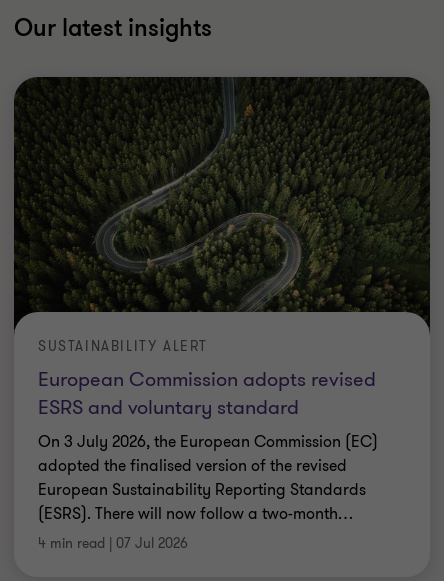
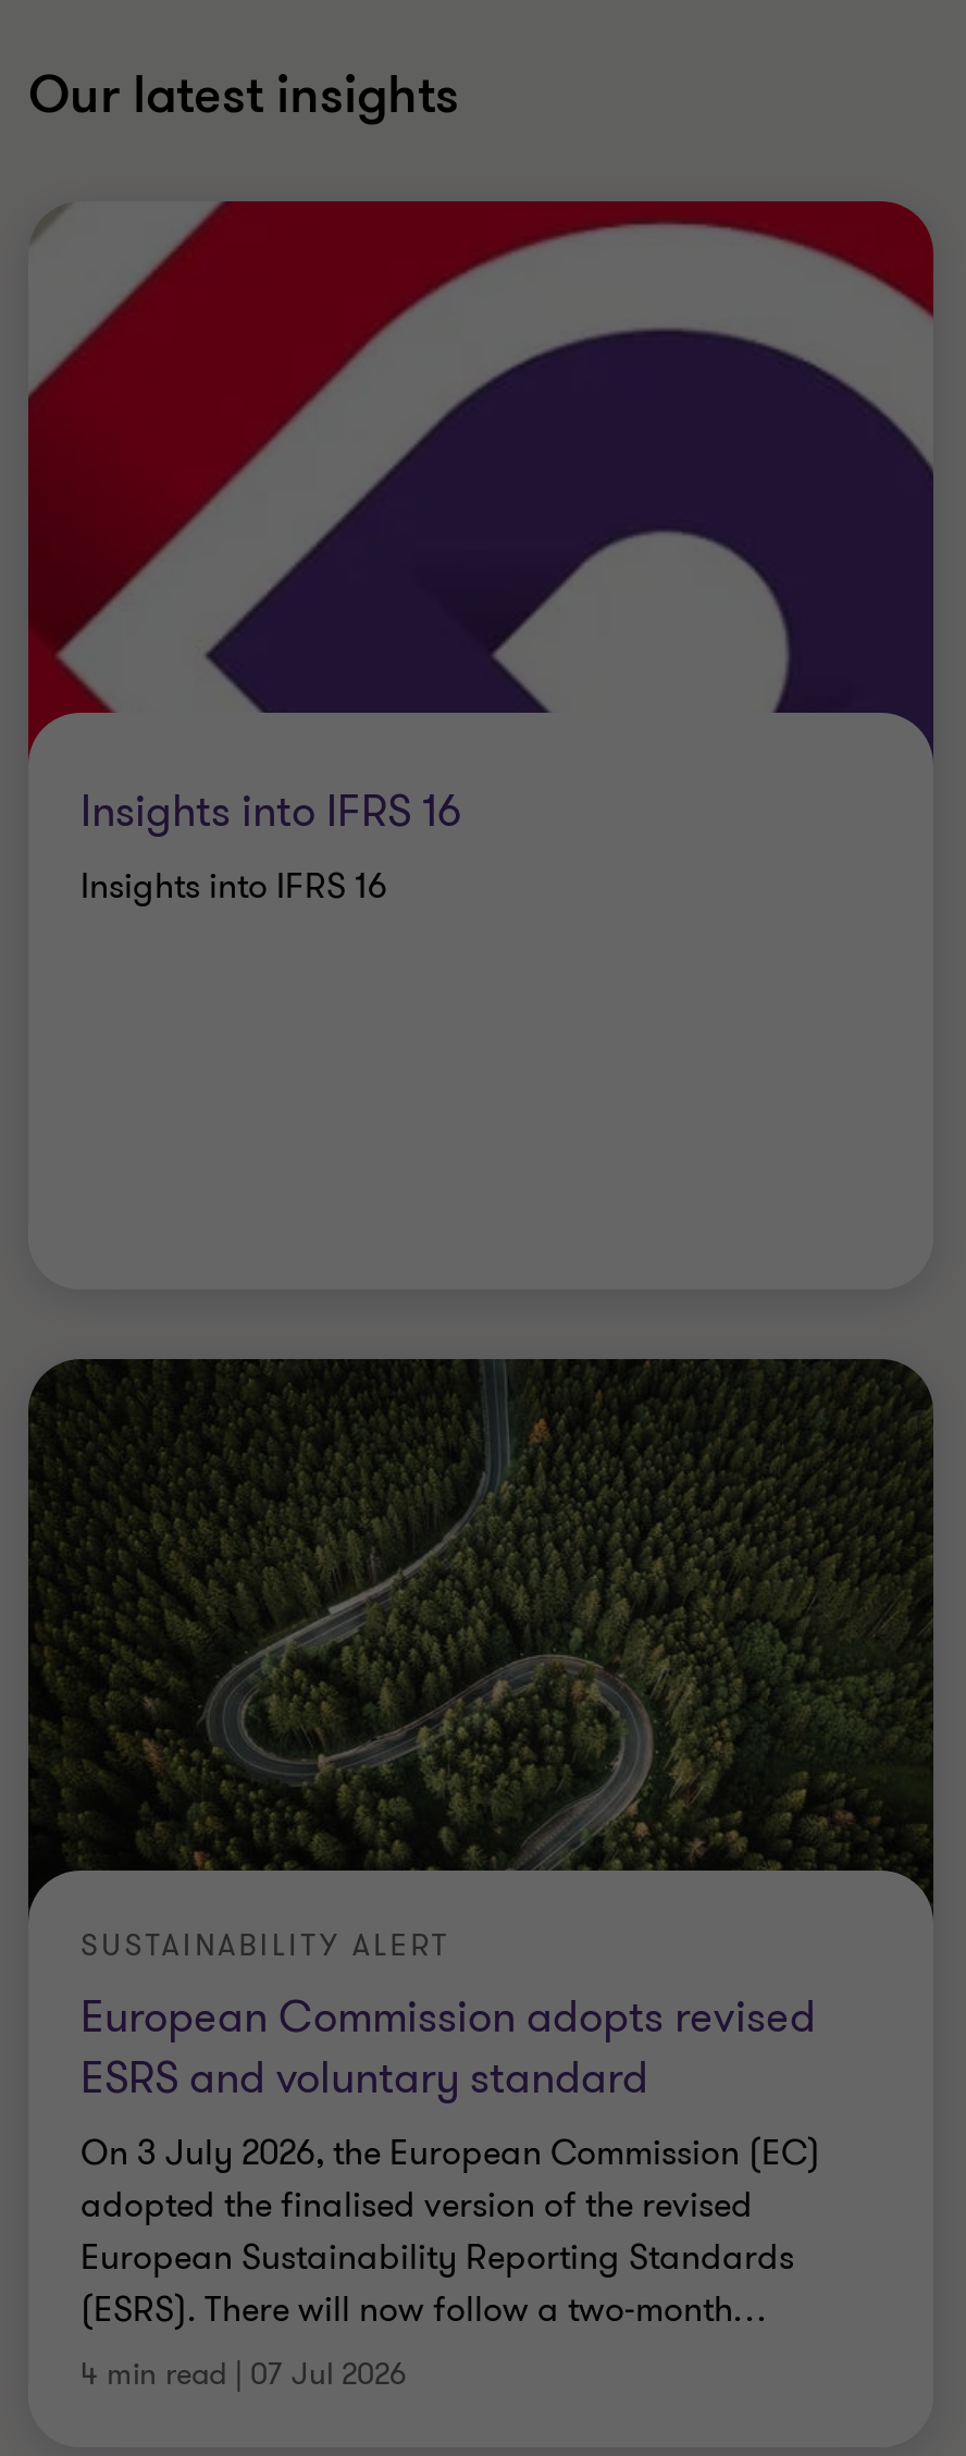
+ [image]
+ Insights into IFRS 16
+ Insights into IFRS 16
